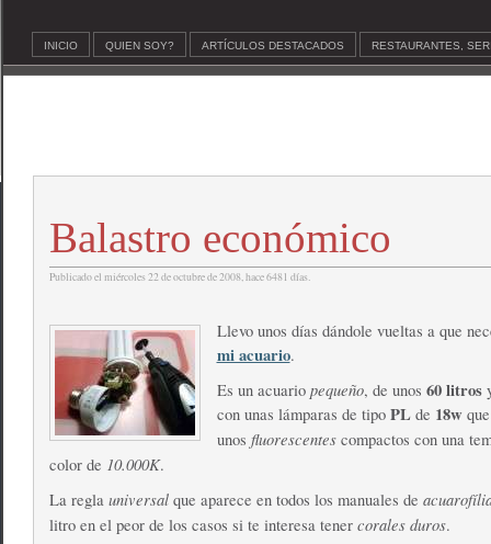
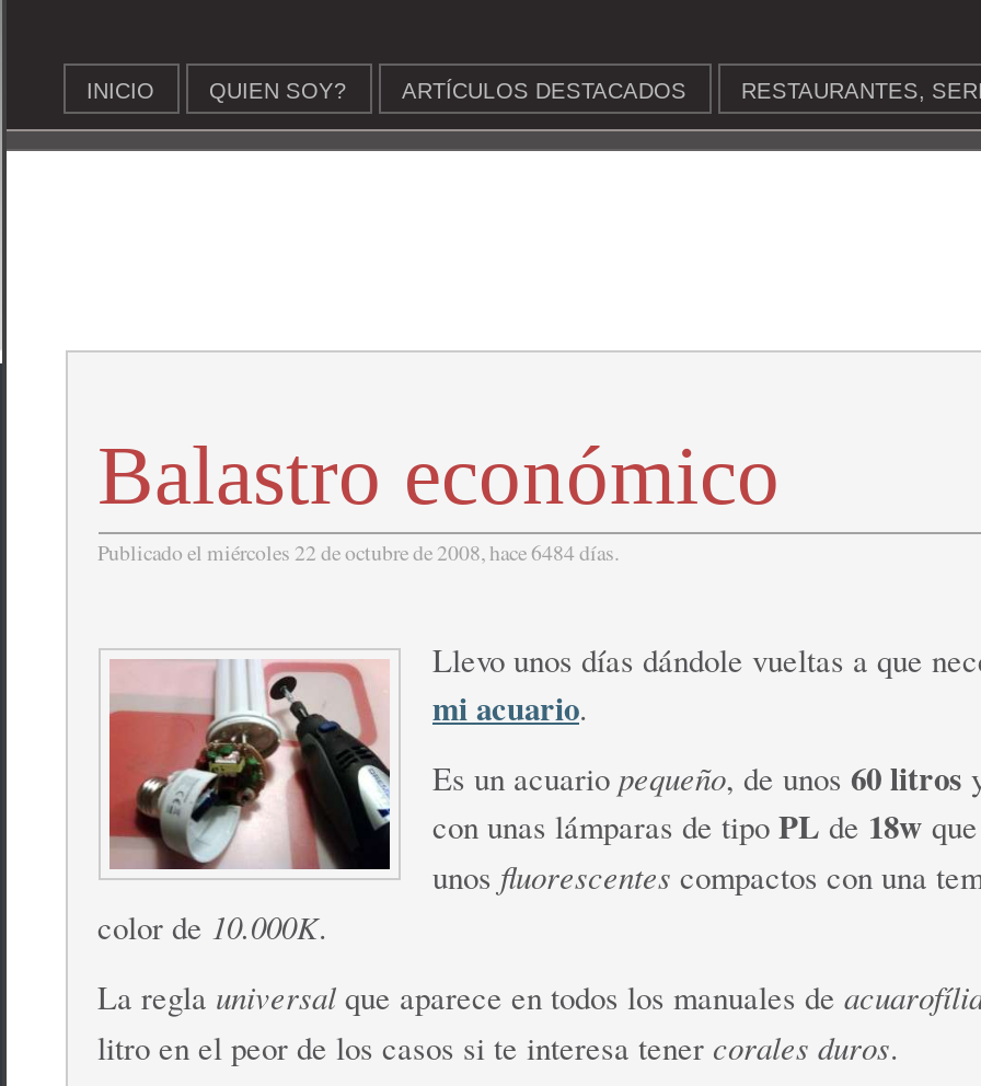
- Publicado el miércoles 22 de octubre de 2008, hace 6481 días.
+ Publicado el miércoles 22 de octubre de 2008, hace 6484 días.
